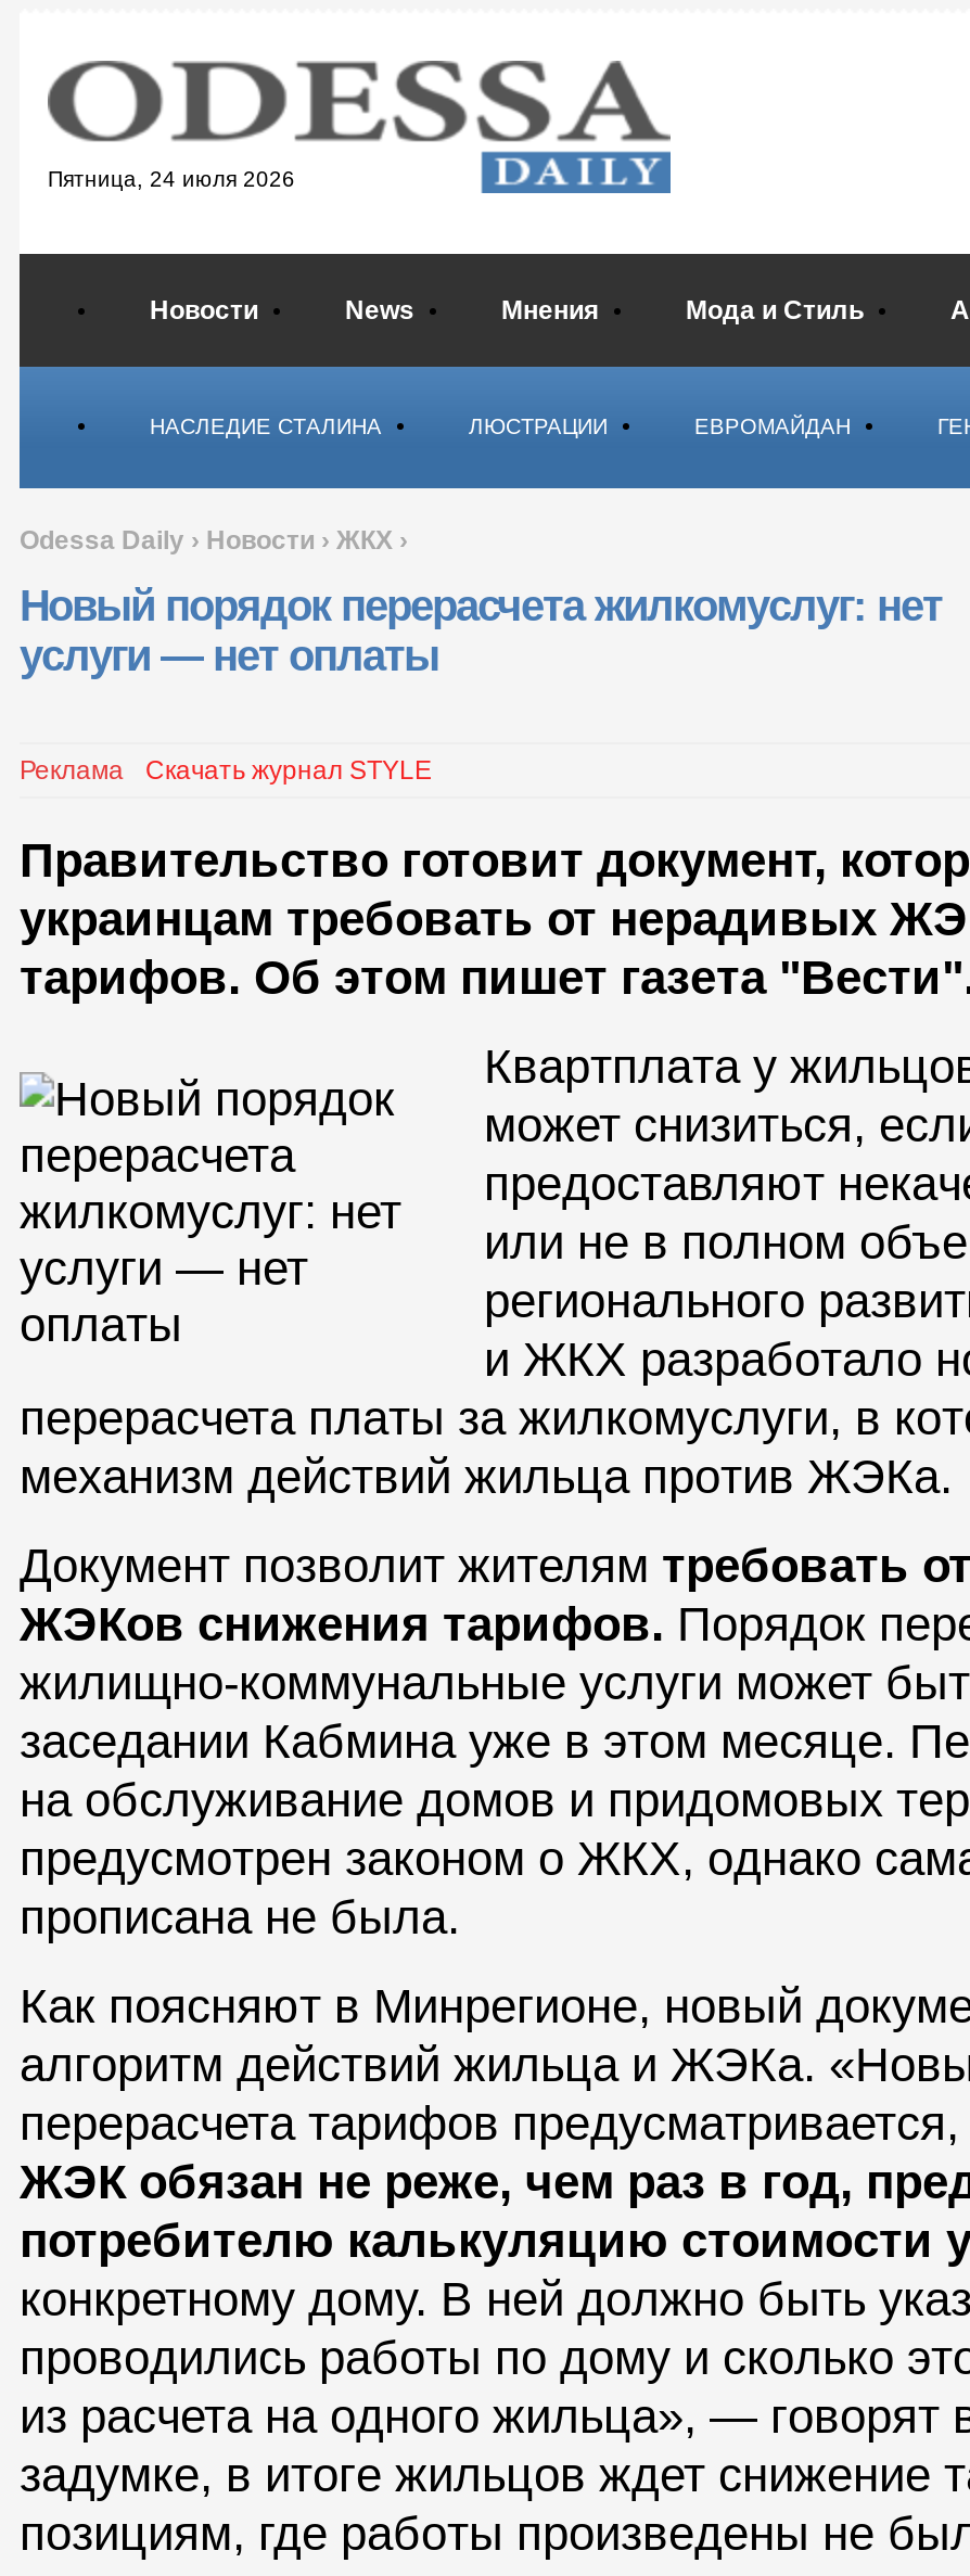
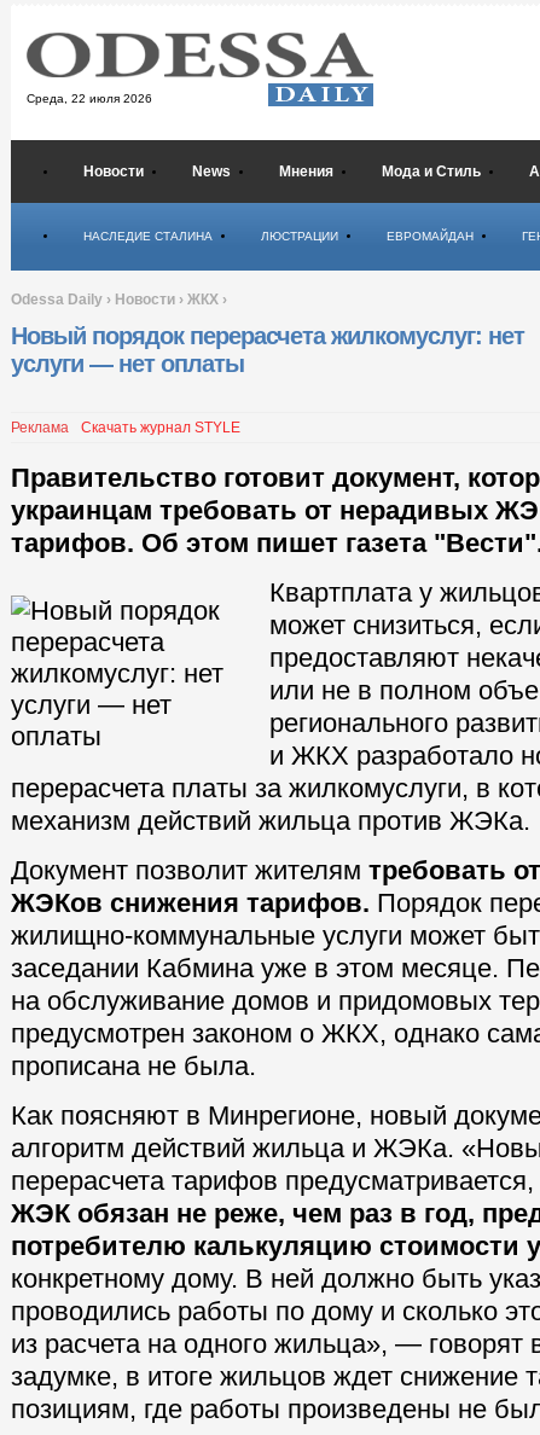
- Пятница, 24 июля 2026
+ Среда, 22 июля 2026
